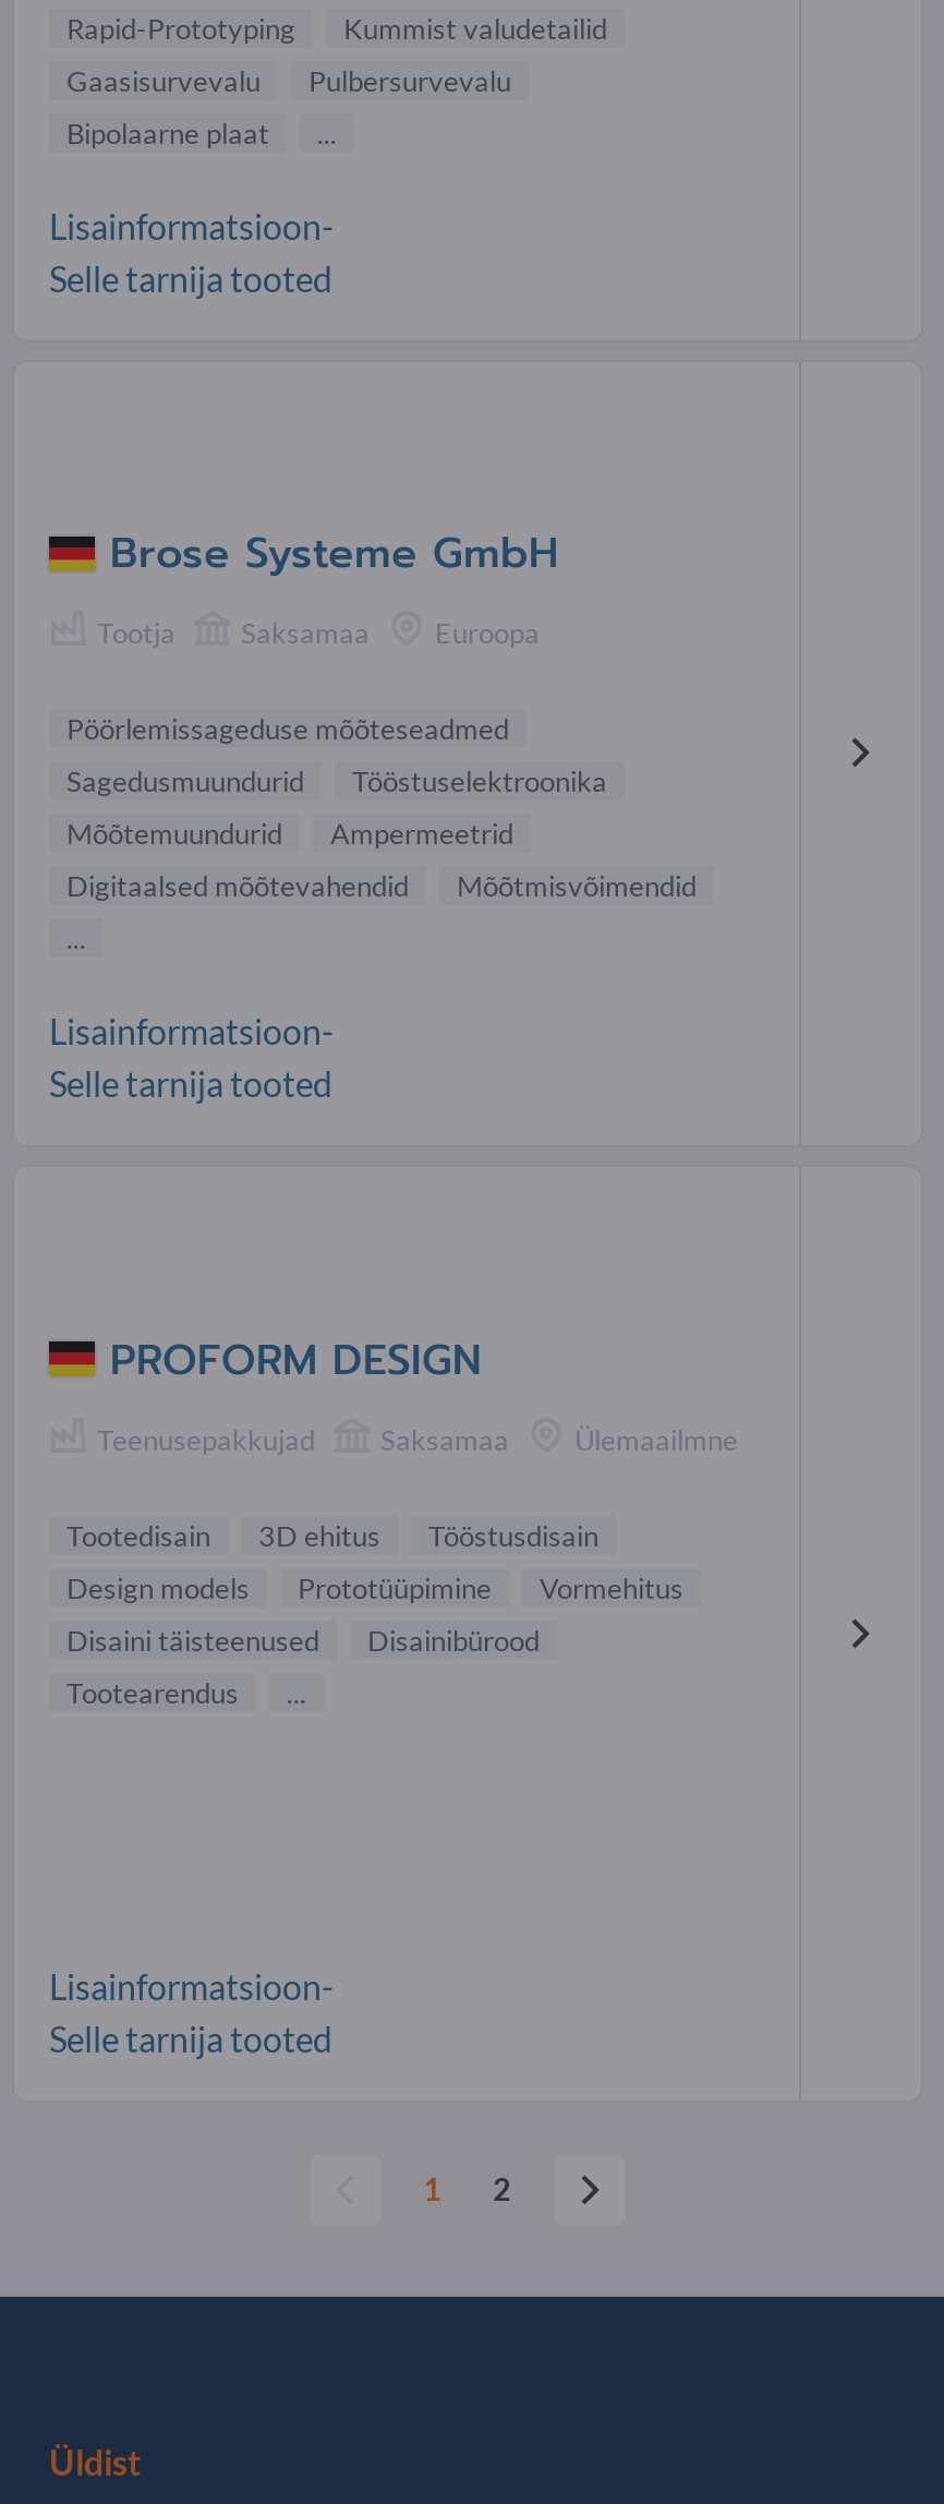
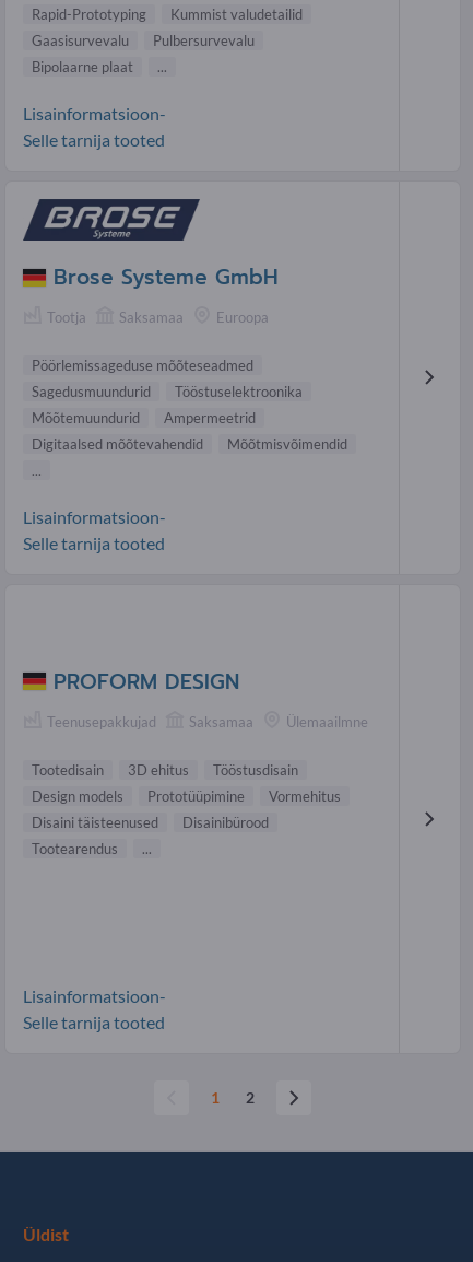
+ [image]
